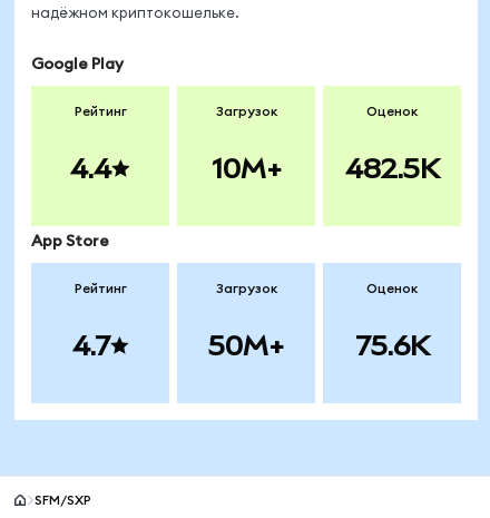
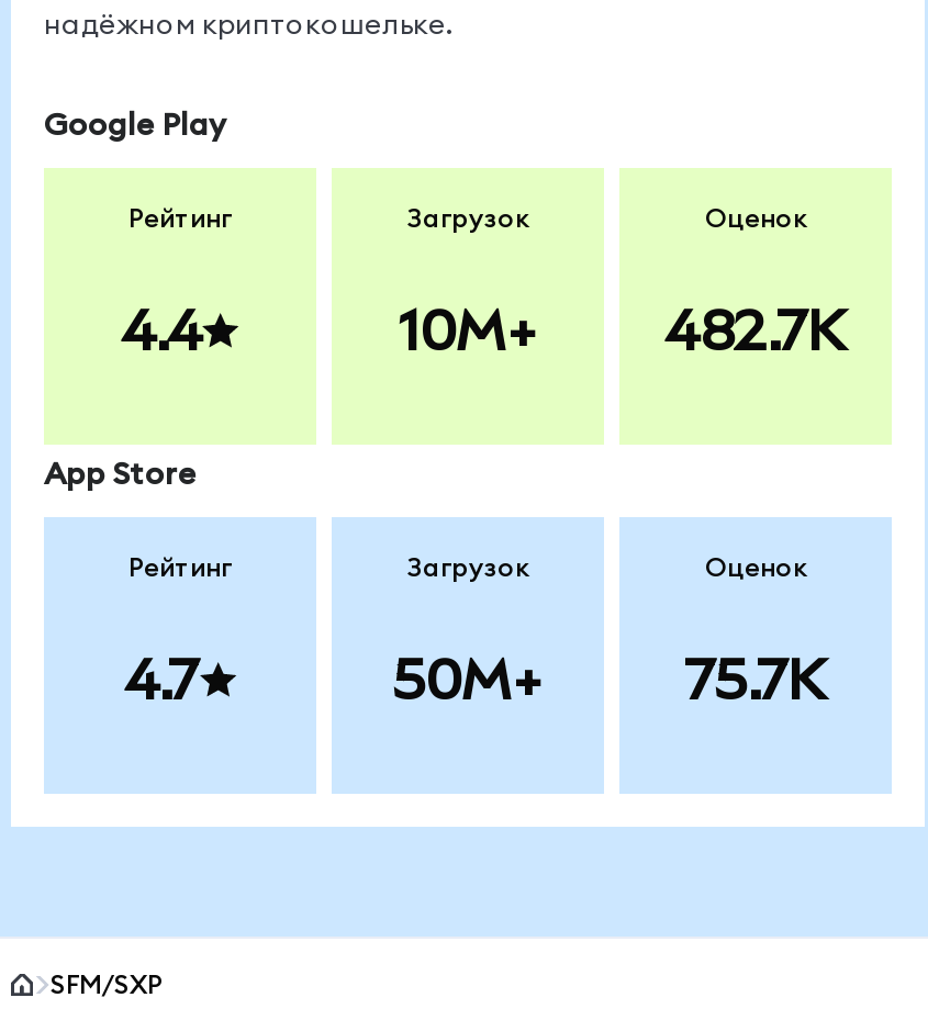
- 482.5K
+ 482.7K

- 75.6K
+ 75.7K
